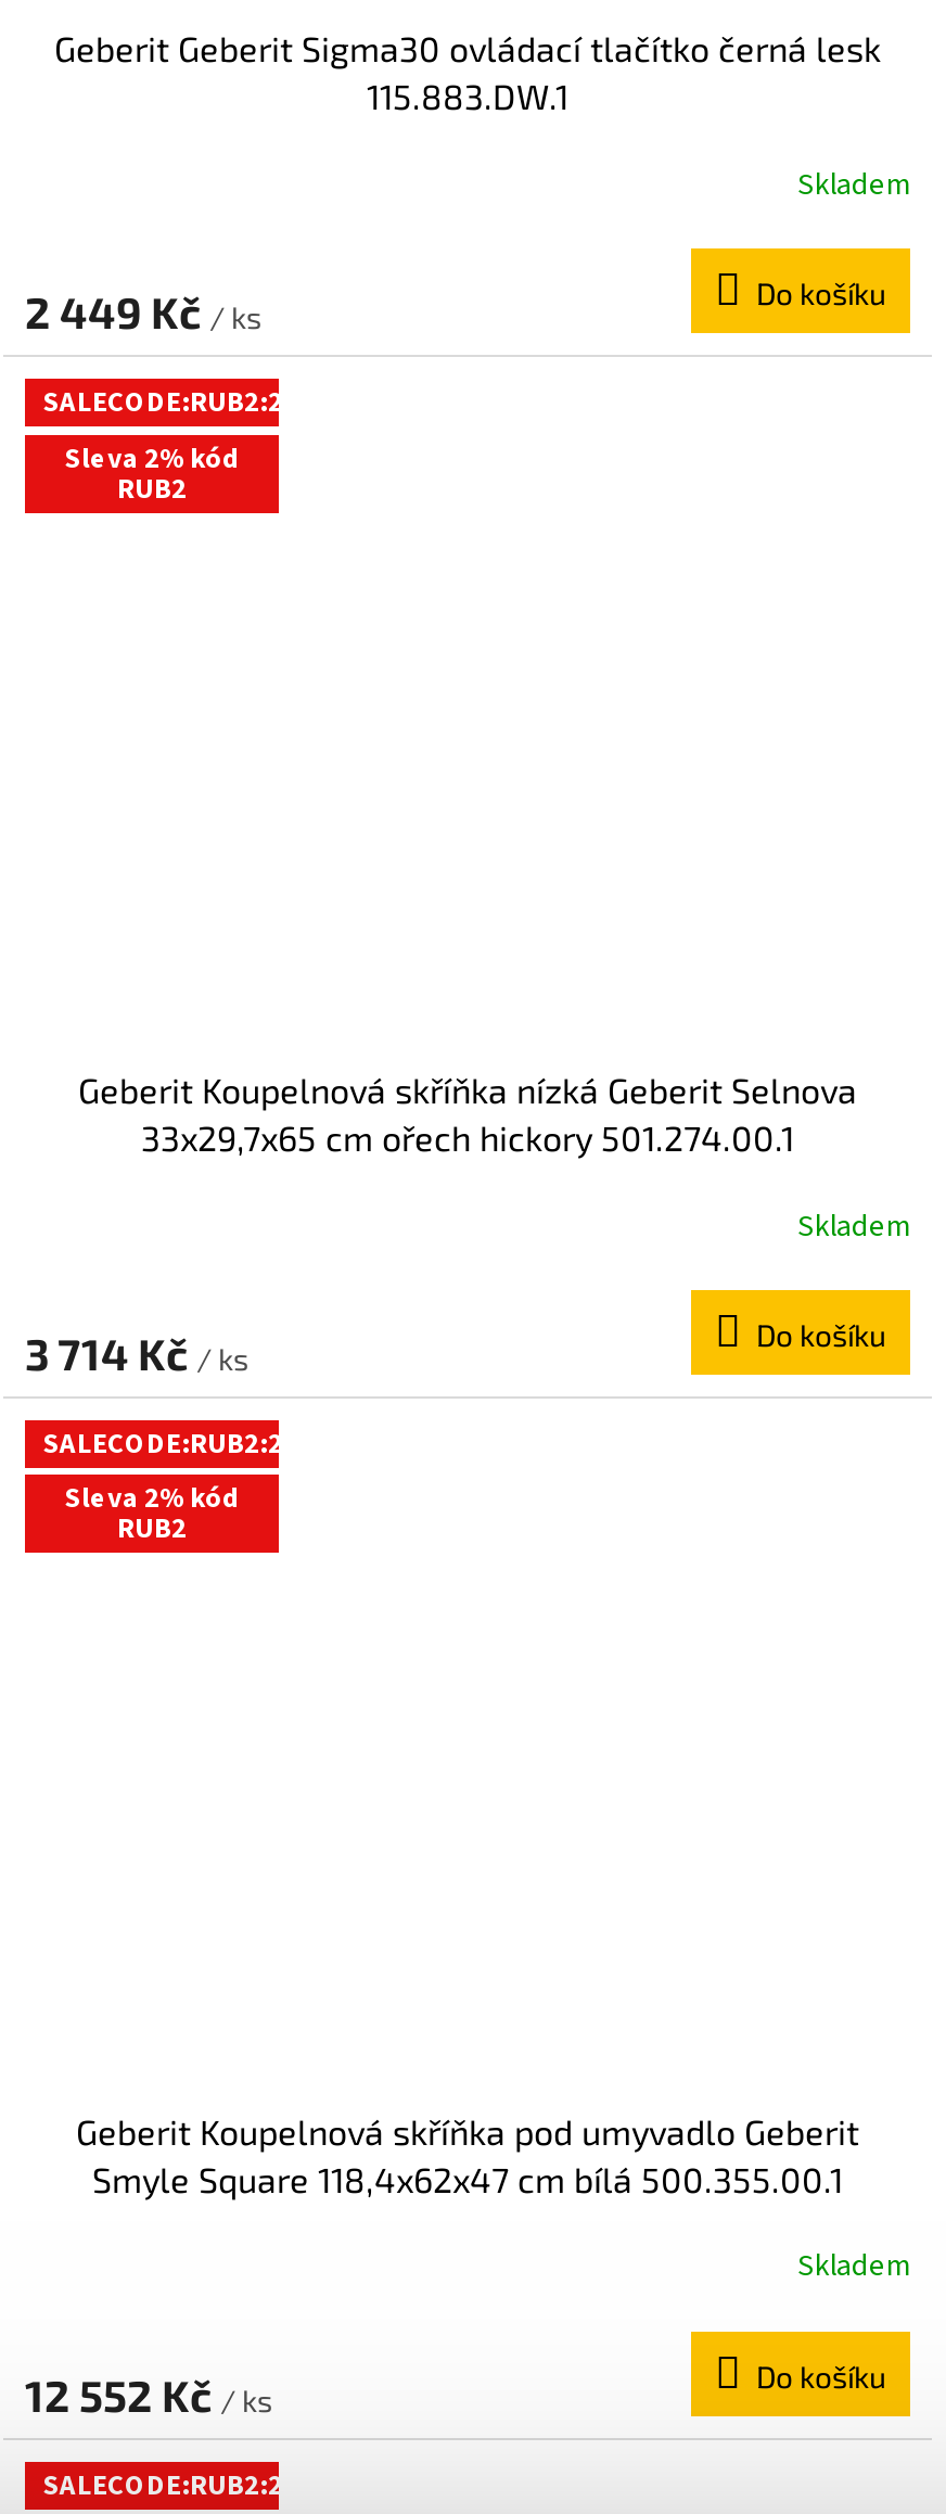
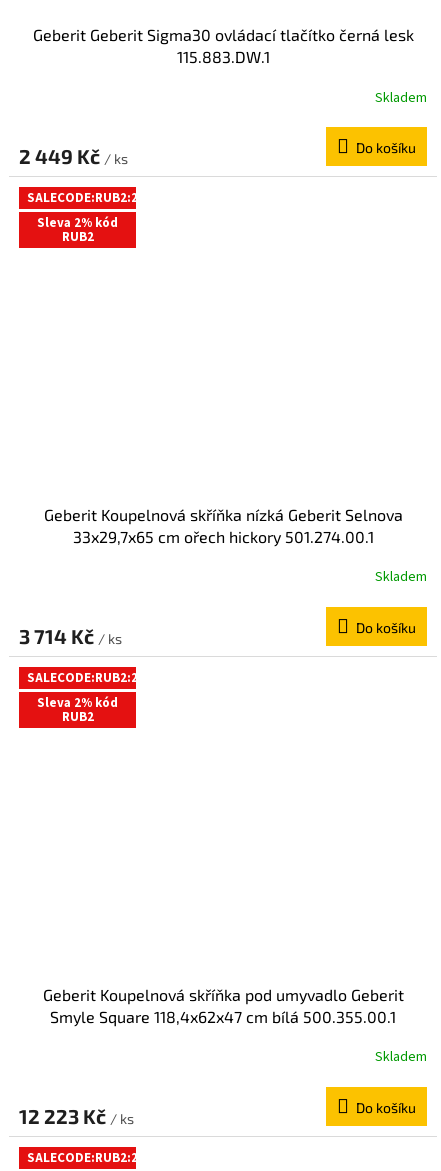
- 12 552 Kč / ks
+ 12 223 Kč / ks
